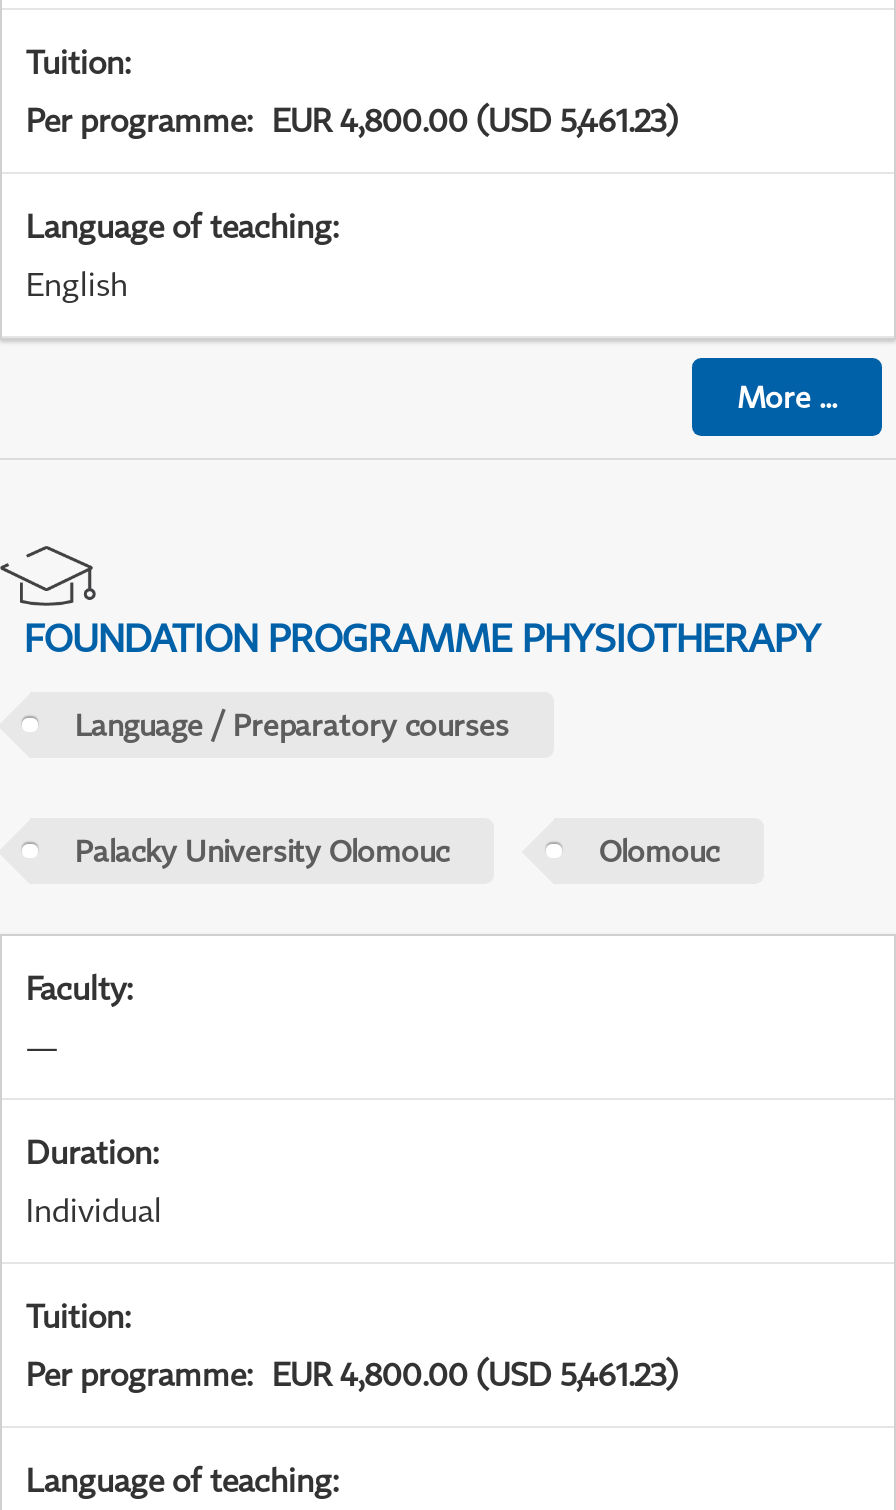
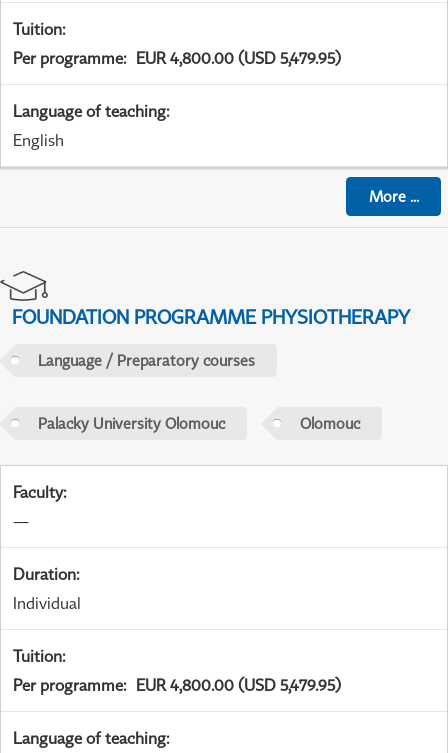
- Per programme: EUR 4,800.00 (USD 5,461.23)
+ Per programme: EUR 4,800.00 (USD 5,479.95)

- Per programme: EUR 4,800.00 (USD 5,461.23)
+ Per programme: EUR 4,800.00 (USD 5,479.95)
